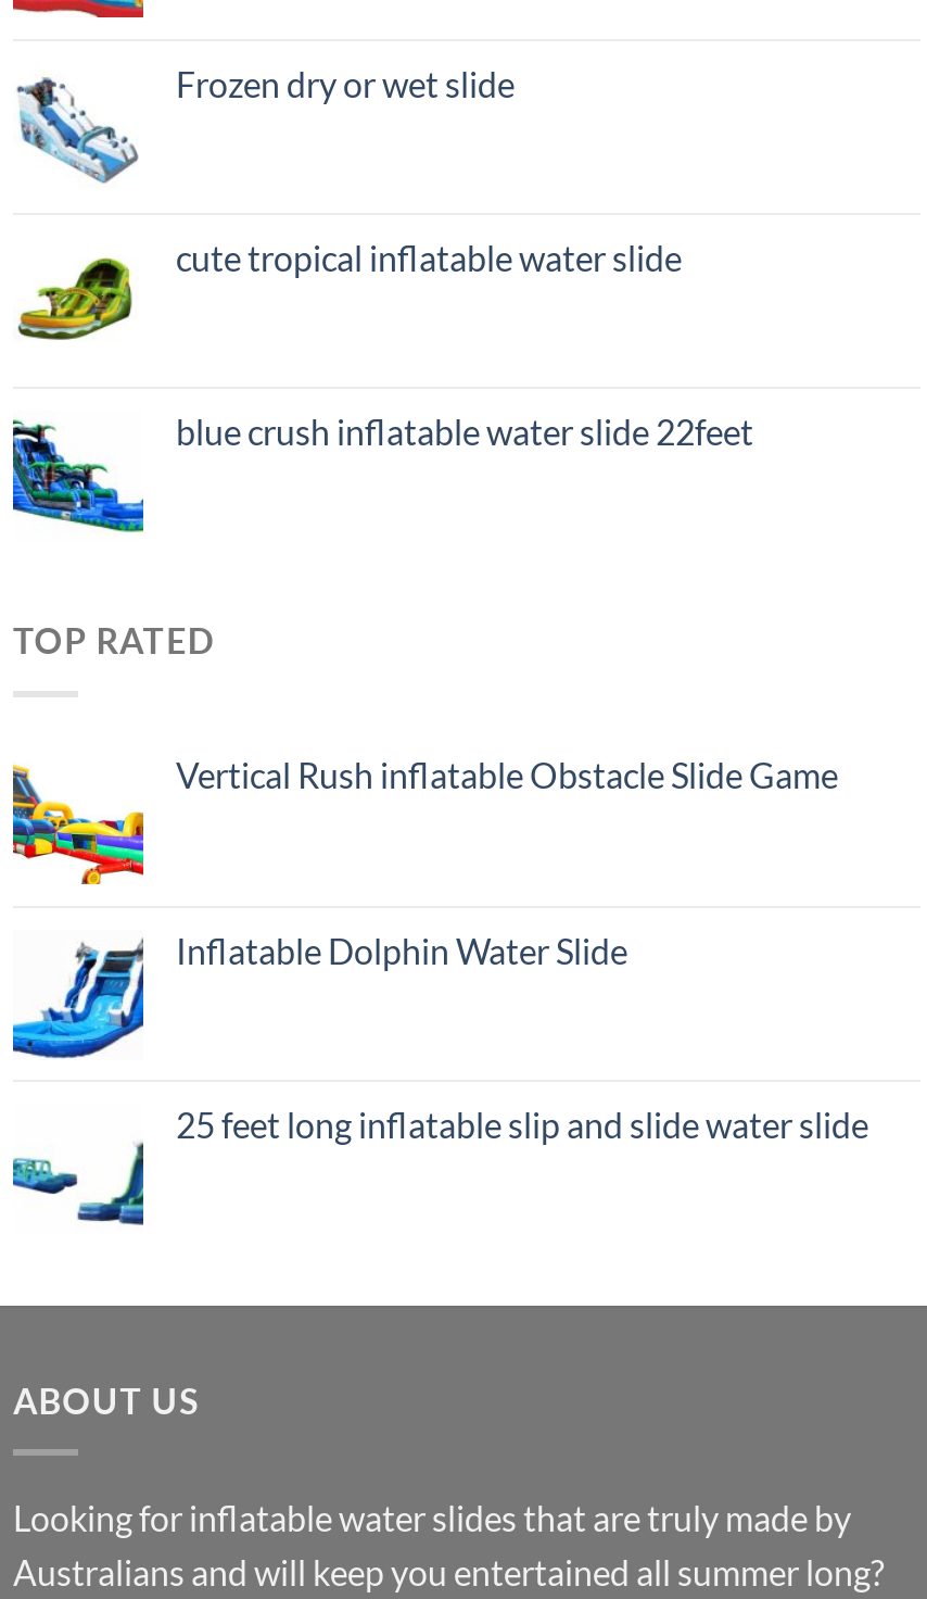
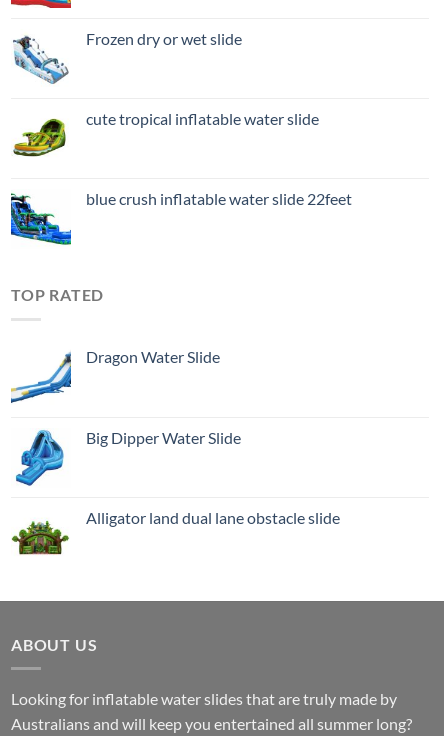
- [image]
- Vertical Rush inflatable Obstacle Slide Game
+ [image]
+ Dragon Water Slide

- [image]
- Inflatable Dolphin Water Slide
+ [image]
+ Big Dipper Water Slide

- [image]
- 25 feet long inflatable slip and slide water slide
+ [image]
+ Alligator land dual lane obstacle slide
